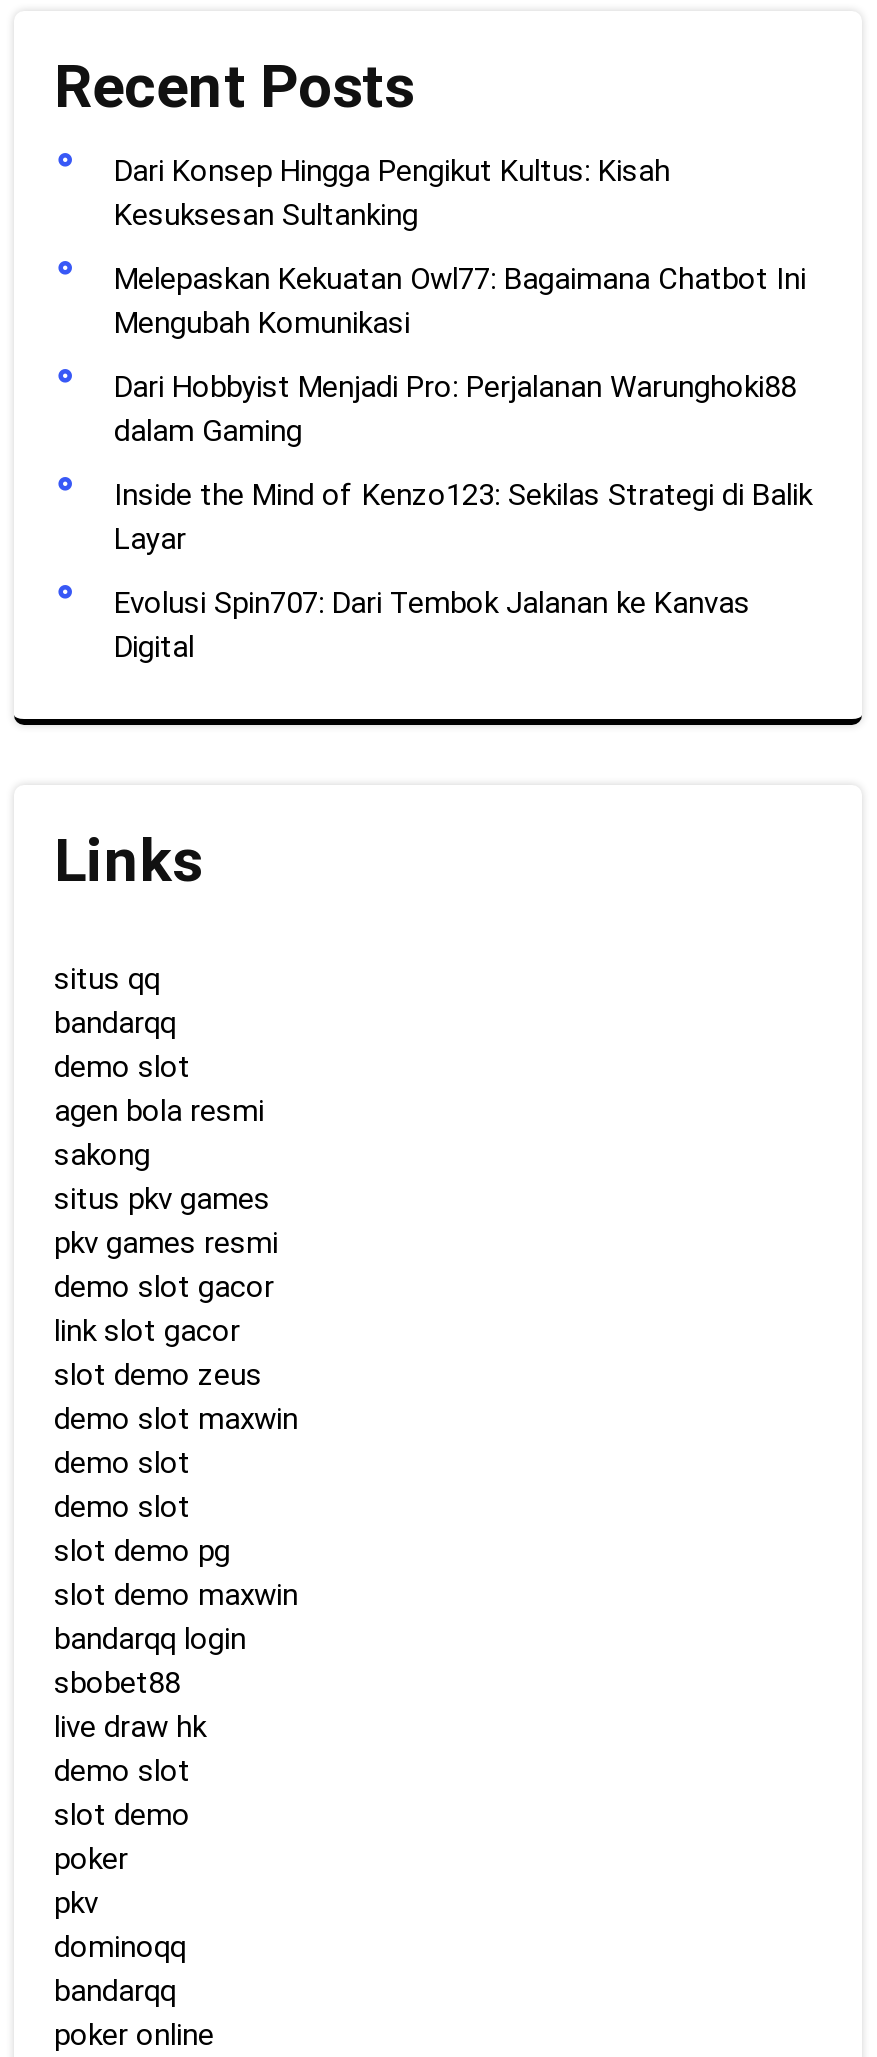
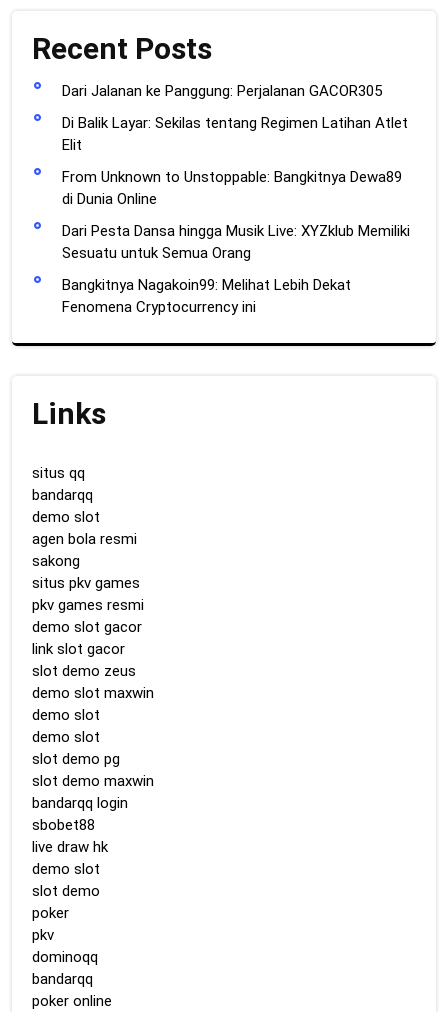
- Dari Konsep Hingga Pengikut Kultus: Kisah
- Kesuksesan Sultanking
+ Dari Jalanan ke Panggung: Perjalanan GACOR305

- Melepaskan Kekuatan Owl77: Bagaimana Chatbot Ini
- Mengubah Komunikasi
+ Di Balik Layar: Sekilas tentang Regimen Latihan Atlet
+ Elit

- Dari Hobbyist Menjadi Pro: Perjalanan Warunghoki88
- dalam Gaming
+ From Unknown to Unstoppable: Bangkitnya Dewa89
+ di Dunia Online

- Inside the Mind of Kenzo123: Sekilas Strategi di Balik
- Layar
+ Dari Pesta Dansa hingga Musik Live: XYZklub Memiliki
+ Sesuatu untuk Semua Orang

- Evolusi Spin707: Dari Tembok Jalanan ke Kanvas
- Digital
+ Bangkitnya Nagakoin99: Melihat Lebih Dekat
+ Fenomena Cryptocurrency ini
